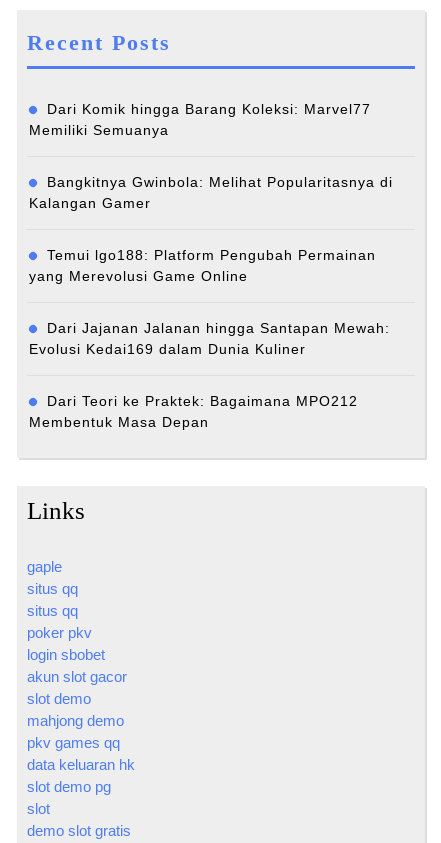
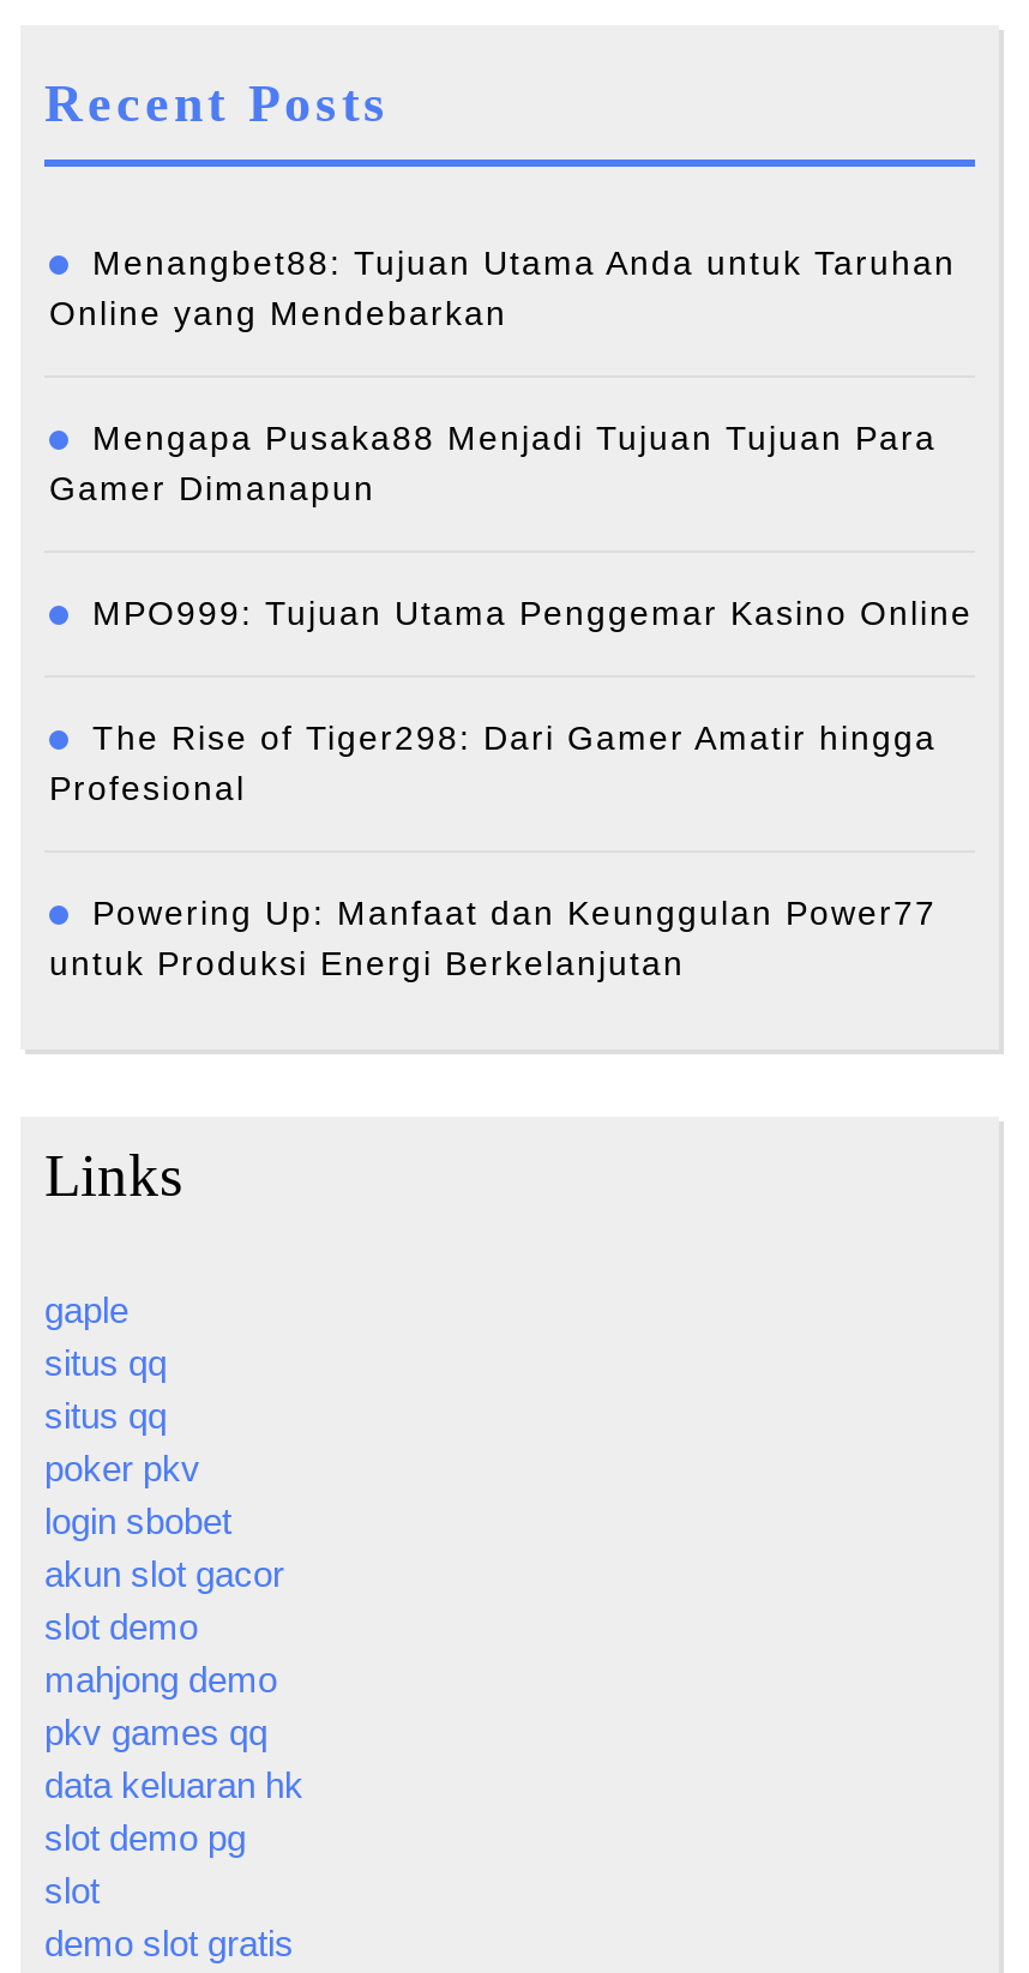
- Dari Komik hingga Barang Koleksi: Marvel77
- Memiliki Semuanya
+ Menangbet88: Tujuan Utama Anda untuk Taruhan
+ Online yang Mendebarkan

- Bangkitnya Gwinbola: Melihat Popularitasnya di
- Kalangan Gamer
+ Mengapa Pusaka88 Menjadi Tujuan Tujuan Para
+ Gamer Dimanapun

- Temui lgo188: Platform Pengubah Permainan
- yang Merevolusi Game Online
+ MPO999: Tujuan Utama Penggemar Kasino Online

- Dari Jajanan Jalanan hingga Santapan Mewah:
- Evolusi Kedai169 dalam Dunia Kuliner
+ The Rise of Tiger298: Dari Gamer Amatir hingga
+ Profesional

- Dari Teori ke Praktek: Bagaimana MPO212
- Membentuk Masa Depan
+ Powering Up: Manfaat dan Keunggulan Power77
+ untuk Produksi Energi Berkelanjutan
